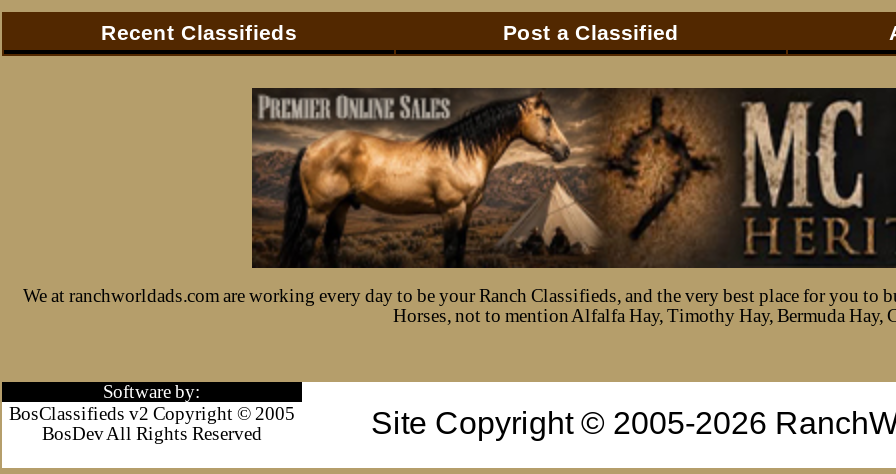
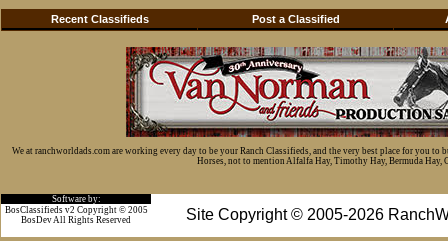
- [image]
+ [image]
